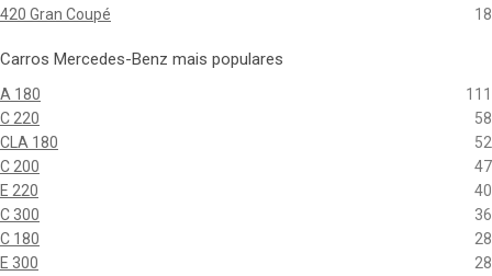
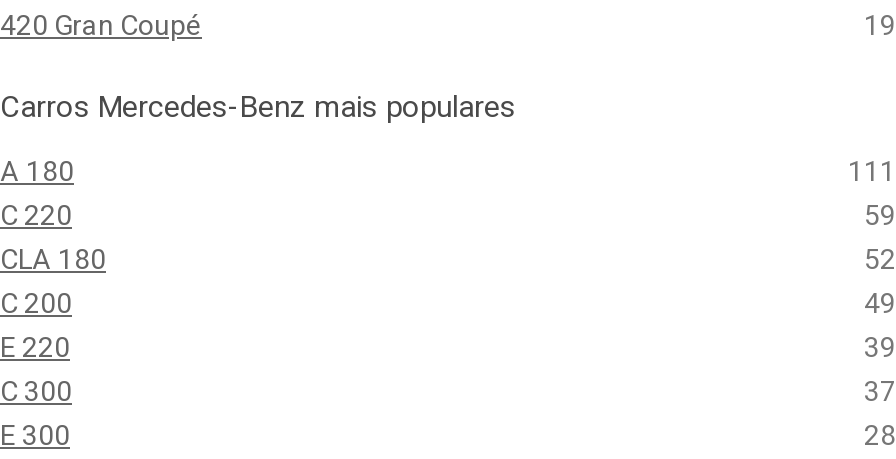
- 18
+ 19

- 58
+ 59

- 47
+ 49

- 40
+ 39

- 36
- C 180
- 28
+ 37
